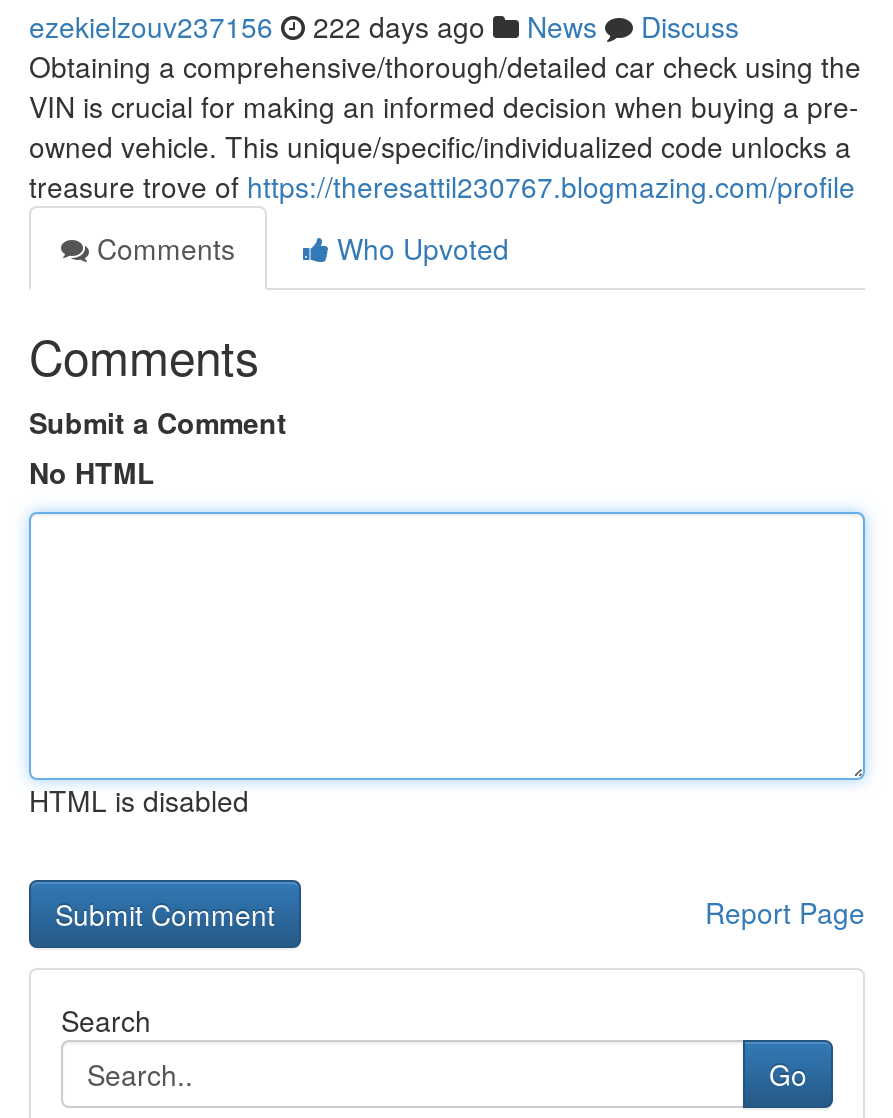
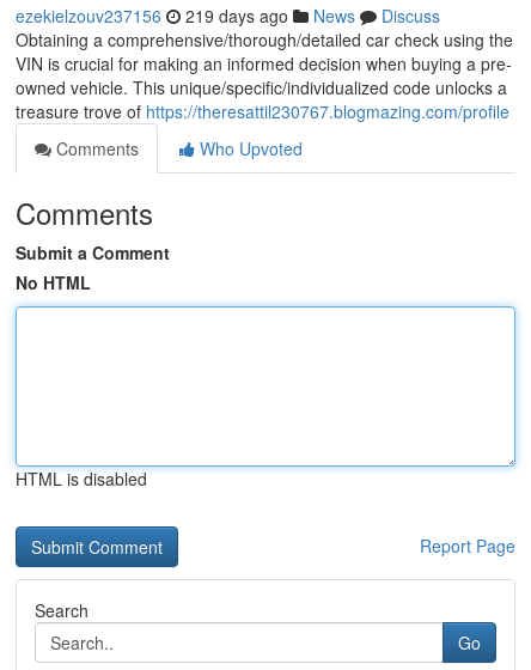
- ezekielzouv237156 222 days ago News Discuss
+ ezekielzouv237156 219 days ago News Discuss
